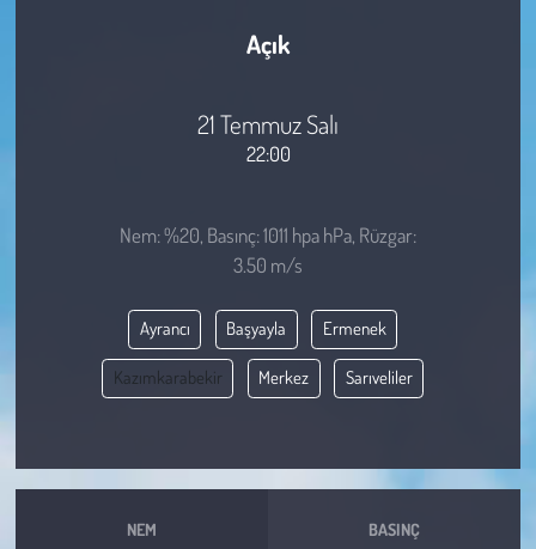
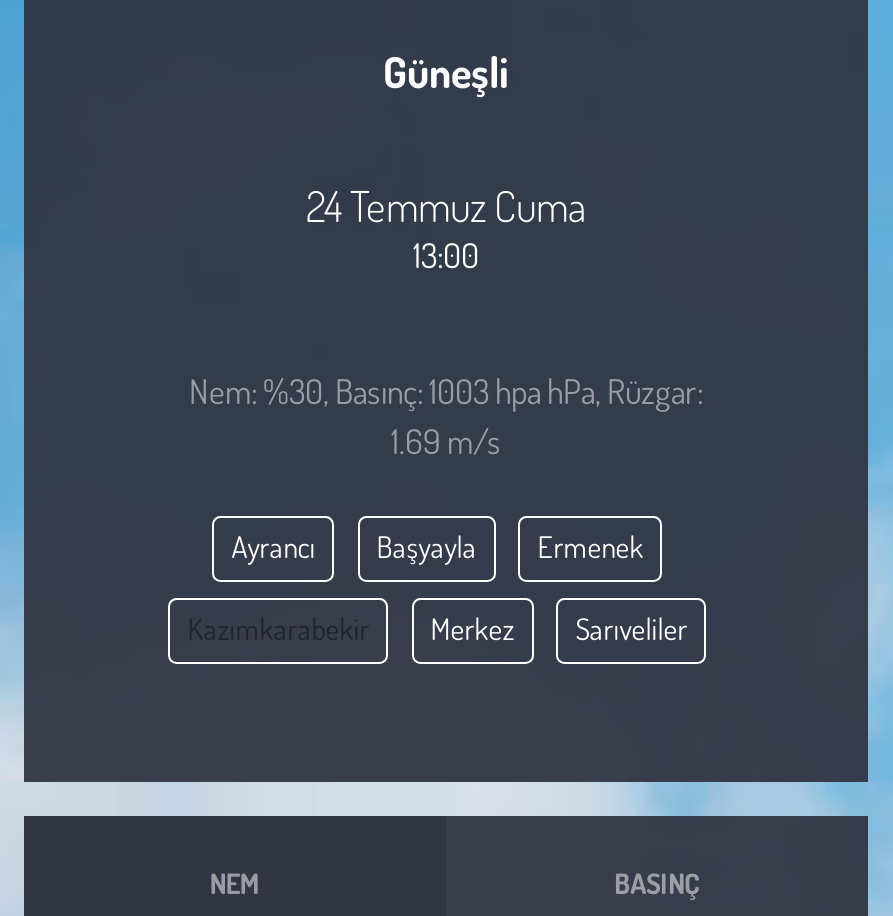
- Açık
+ Güneşli

- 21 Temmuz Salı
- 22:00
+ 24 Temmuz Cuma
+ 13:00

- Nem: %20, Basınç: 1011 hpa hPa, Rüzgar:
- 3.50 m/s
+ Nem: %30, Basınç: 1003 hpa hPa, Rüzgar:
+ 1.69 m/s
